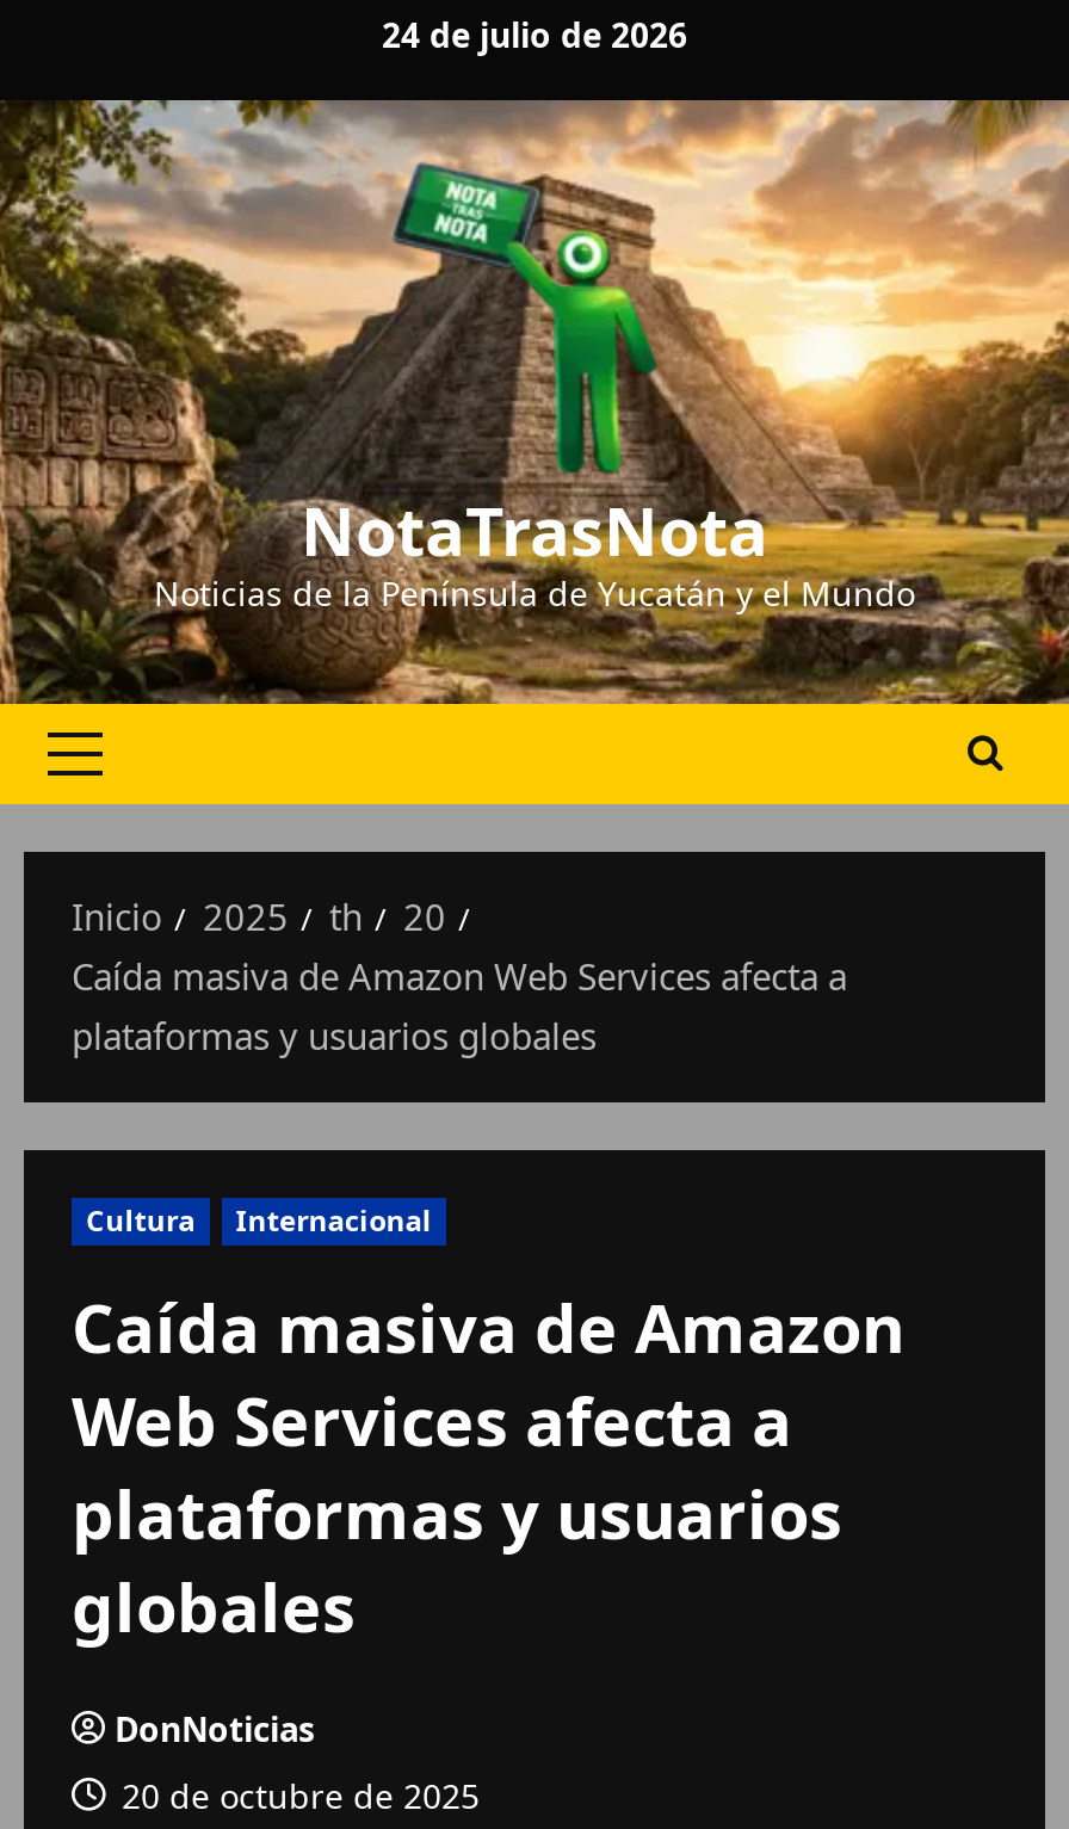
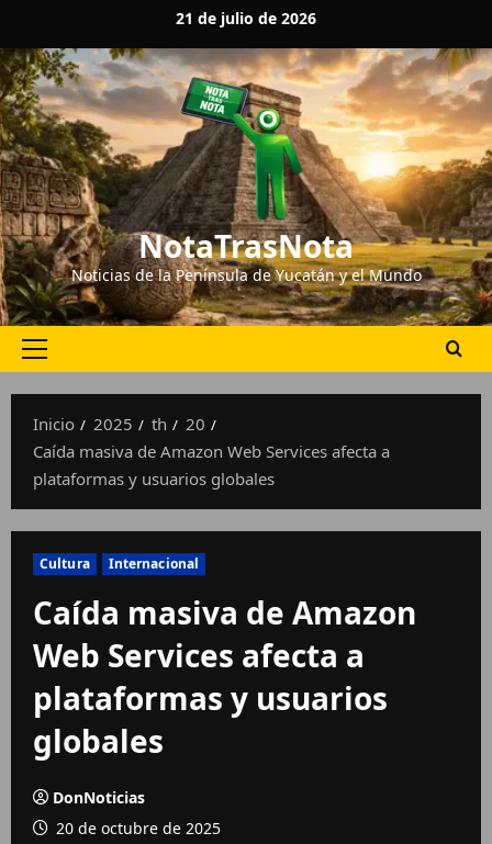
- 24 de julio de 2026
+ 21 de julio de 2026
